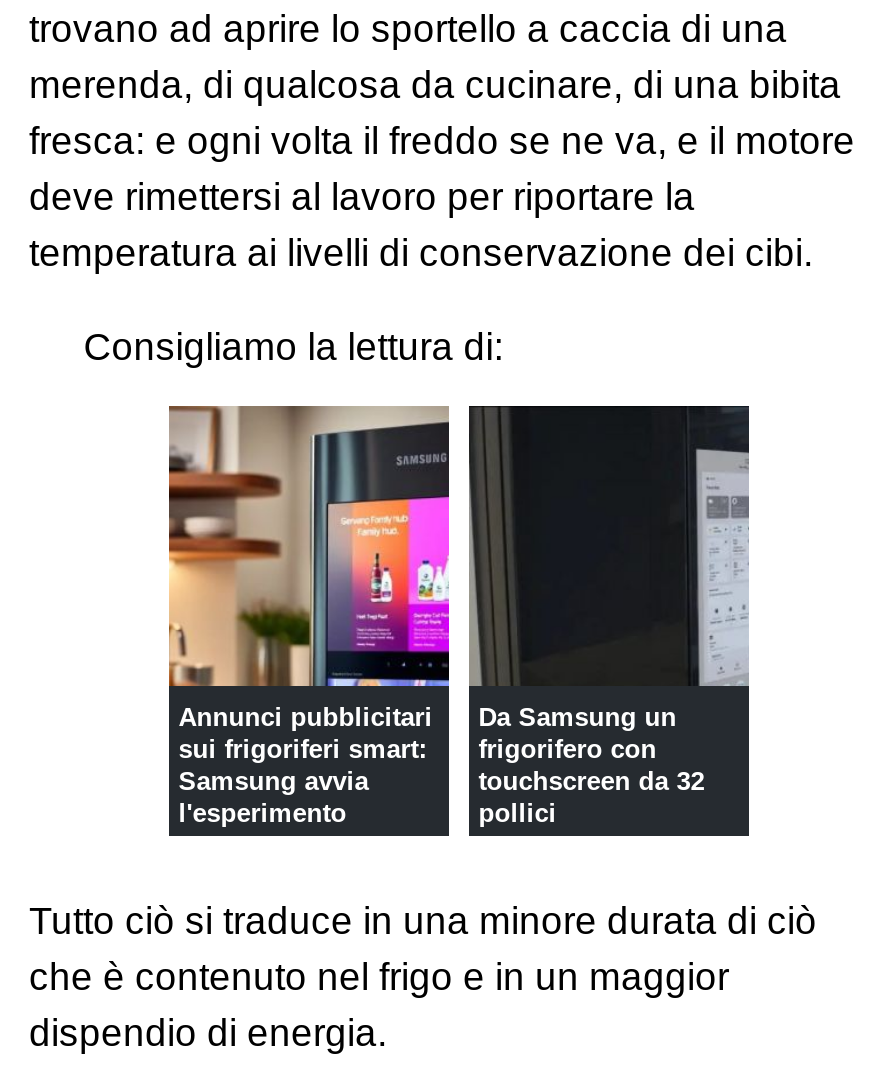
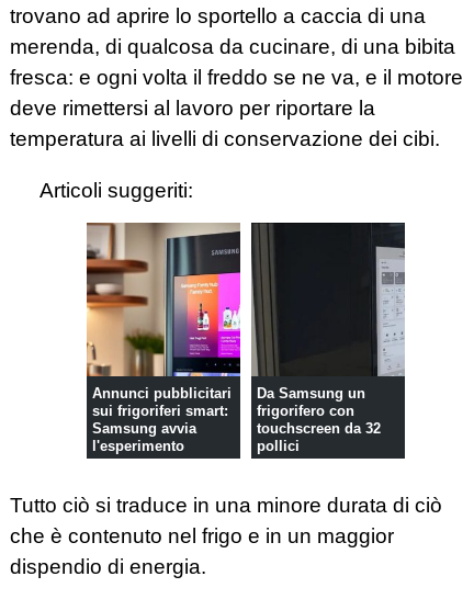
- Consigliamo la lettura di:
+ Articoli suggeriti:
